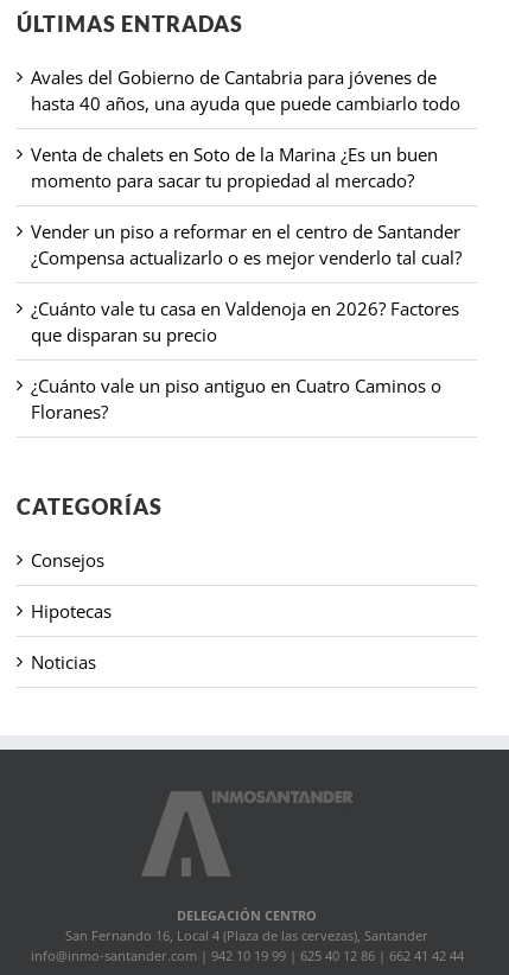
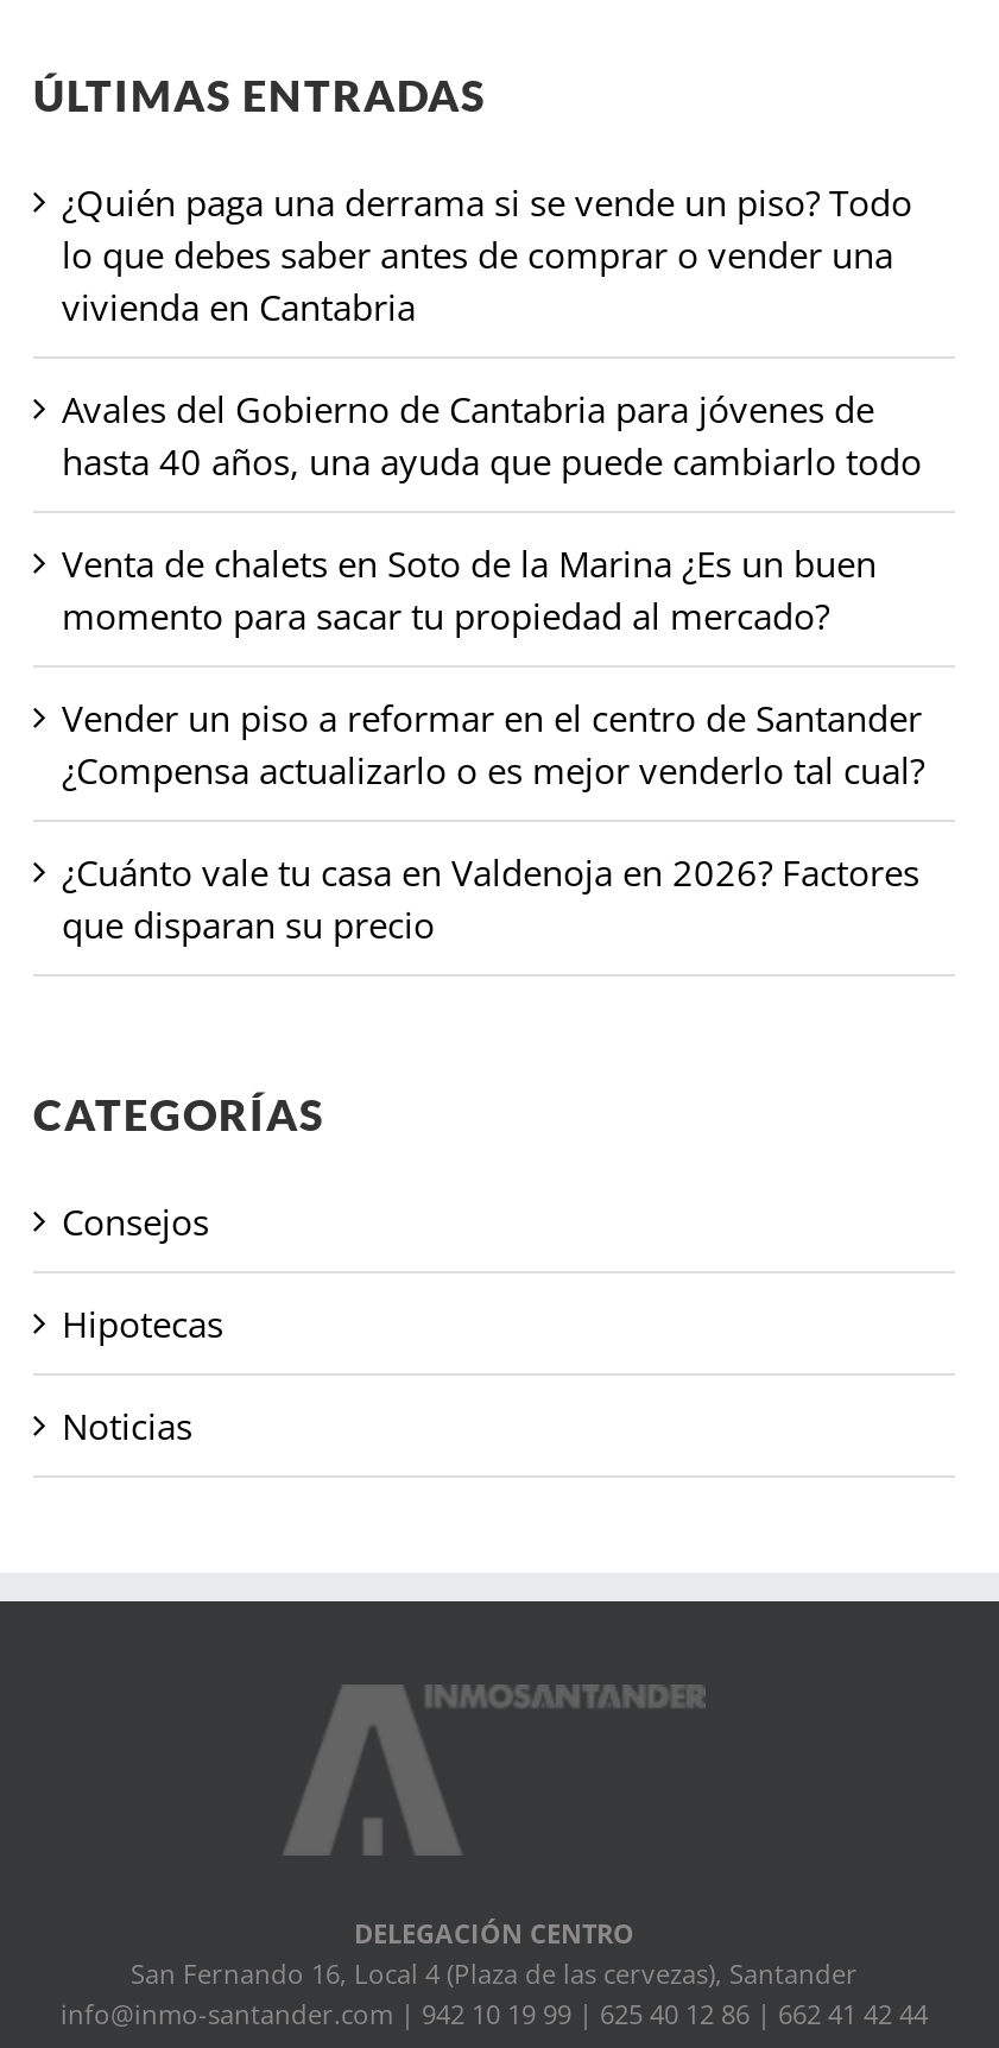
+ ¿Quién paga una derrama si se vende un piso? Todo
+ lo que debes saber antes de comprar o vender una
+ vivienda en Cantabria

moved down: Avales del Gobierno de Cantabria para jóvenes de | hasta 40 años, una ayuda que puede cambiarlo todo | Venta de chalets en Soto de la Marina ¿Es un buen | momento para sacar tu propiedad al mercado? | Vender un piso a reformar en el centro de Santander | ¿Compensa actualizarlo o es mejor venderlo tal cual? | ¿Cuánto vale tu casa en Valdenoja en 2026? Factores | que disparan su precio

- ¿Cuánto vale un piso antiguo en Cuatro Caminos o
- Floranes?
